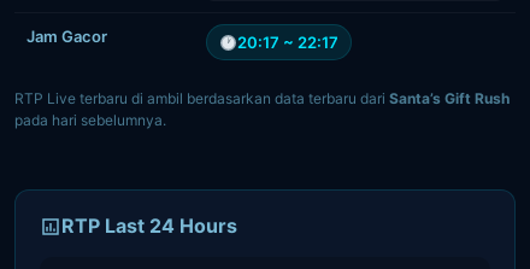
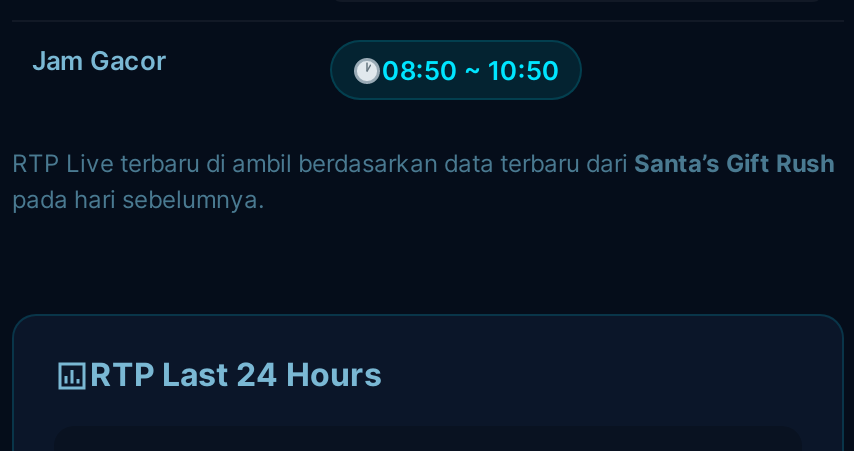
- 20:17 ~ 22:17
+ 08:50 ~ 10:50
